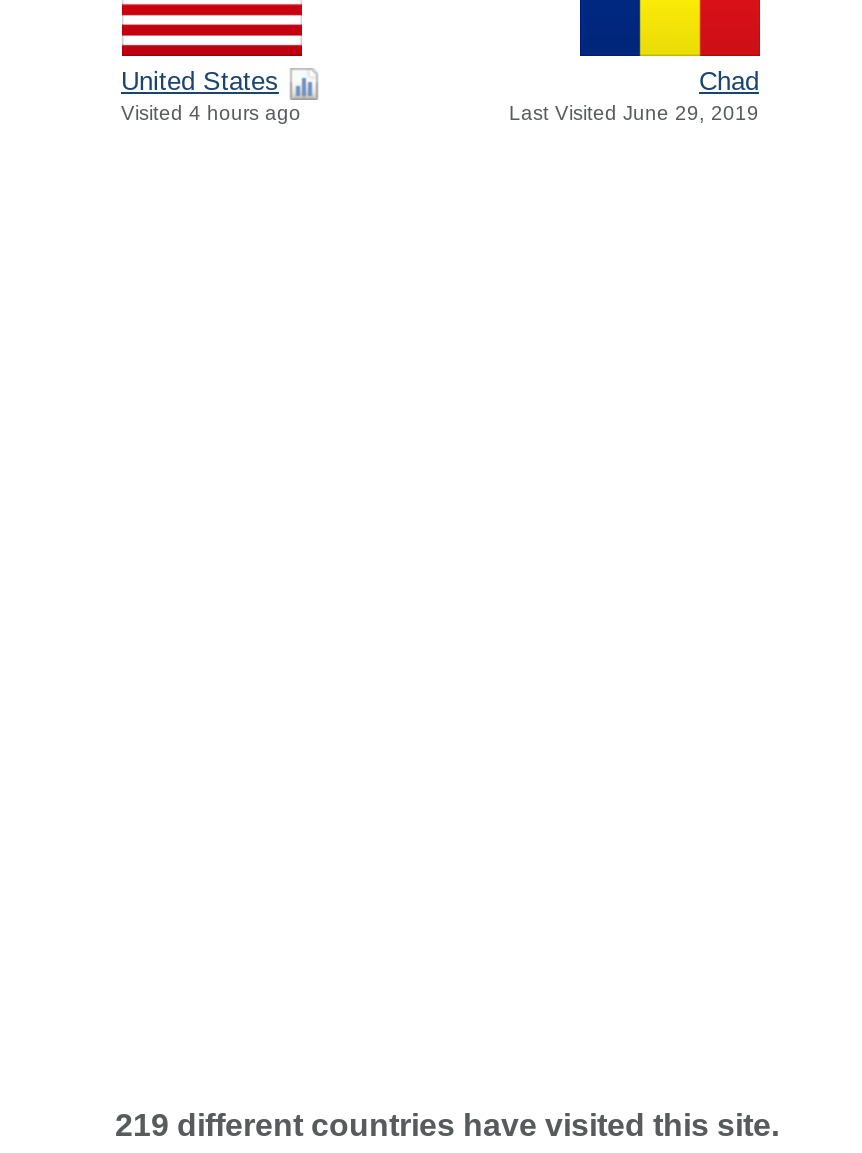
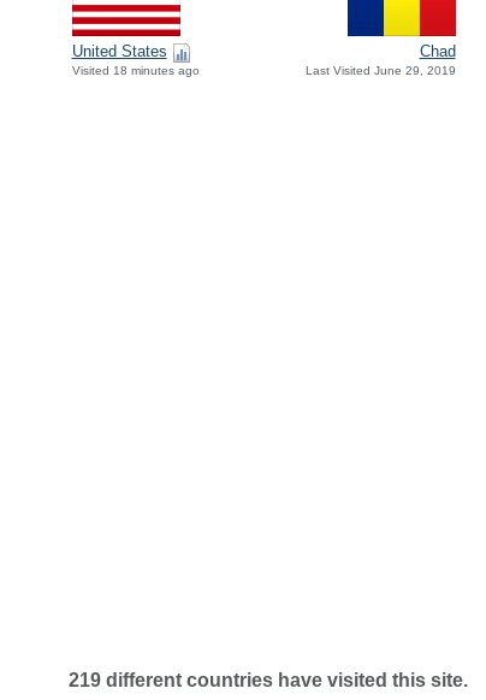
- Visited 4 hours ago
+ Visited 18 minutes ago
